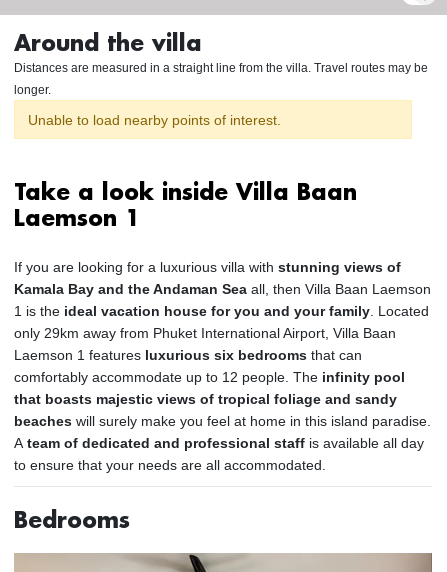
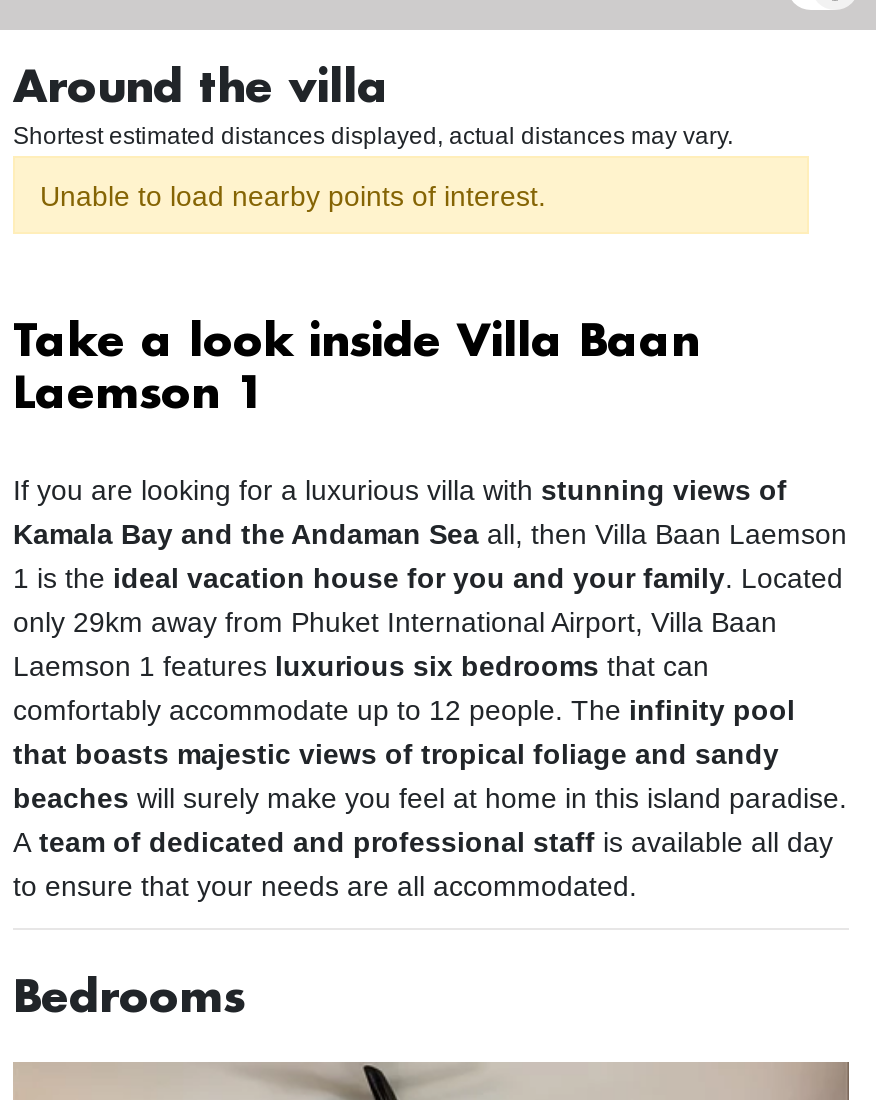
- Distances are measured in a straight line from the villa. Travel routes may be
- longer.
+ Shortest estimated distances displayed, actual distances may vary.
